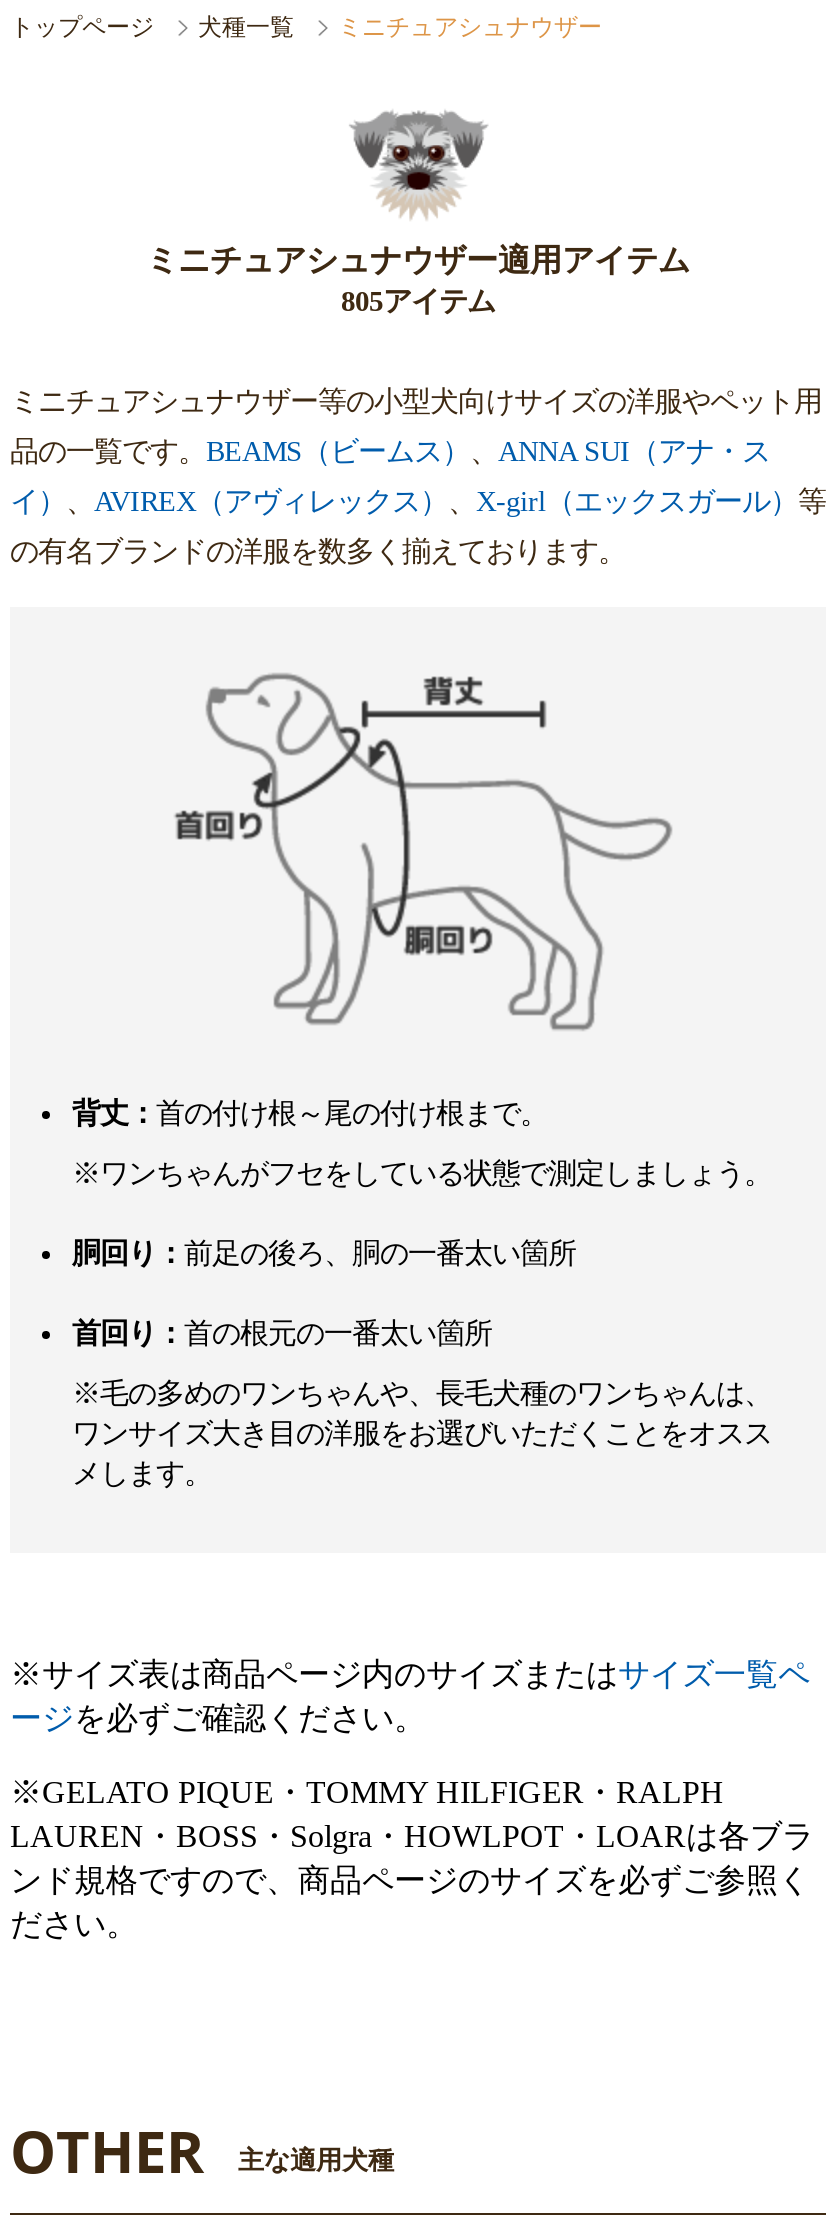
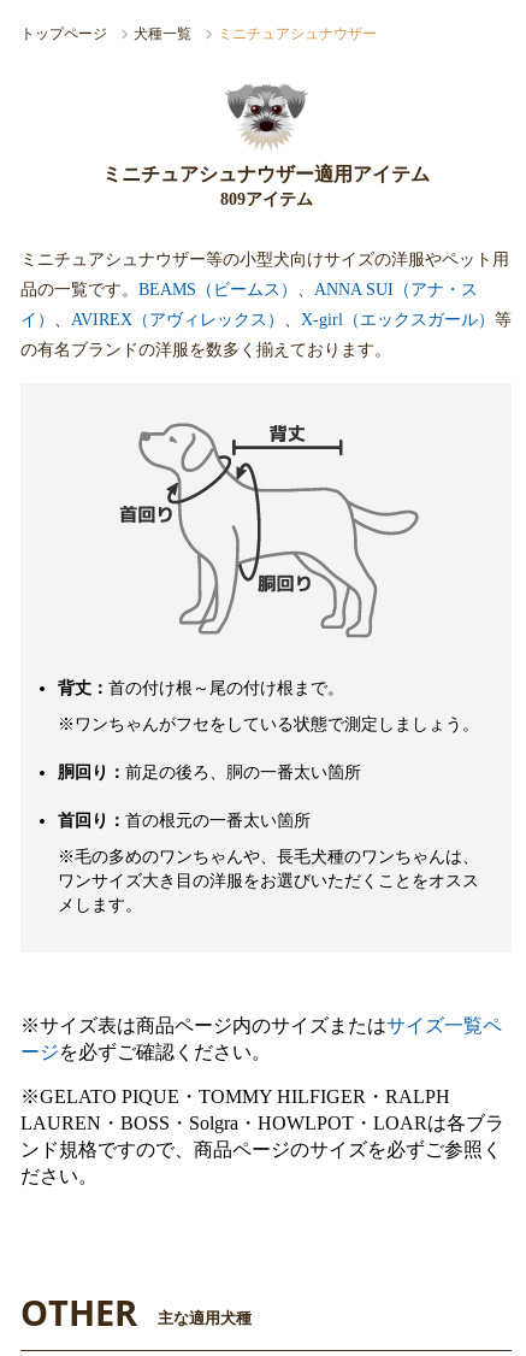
- 805アイテム
+ 809アイテム
